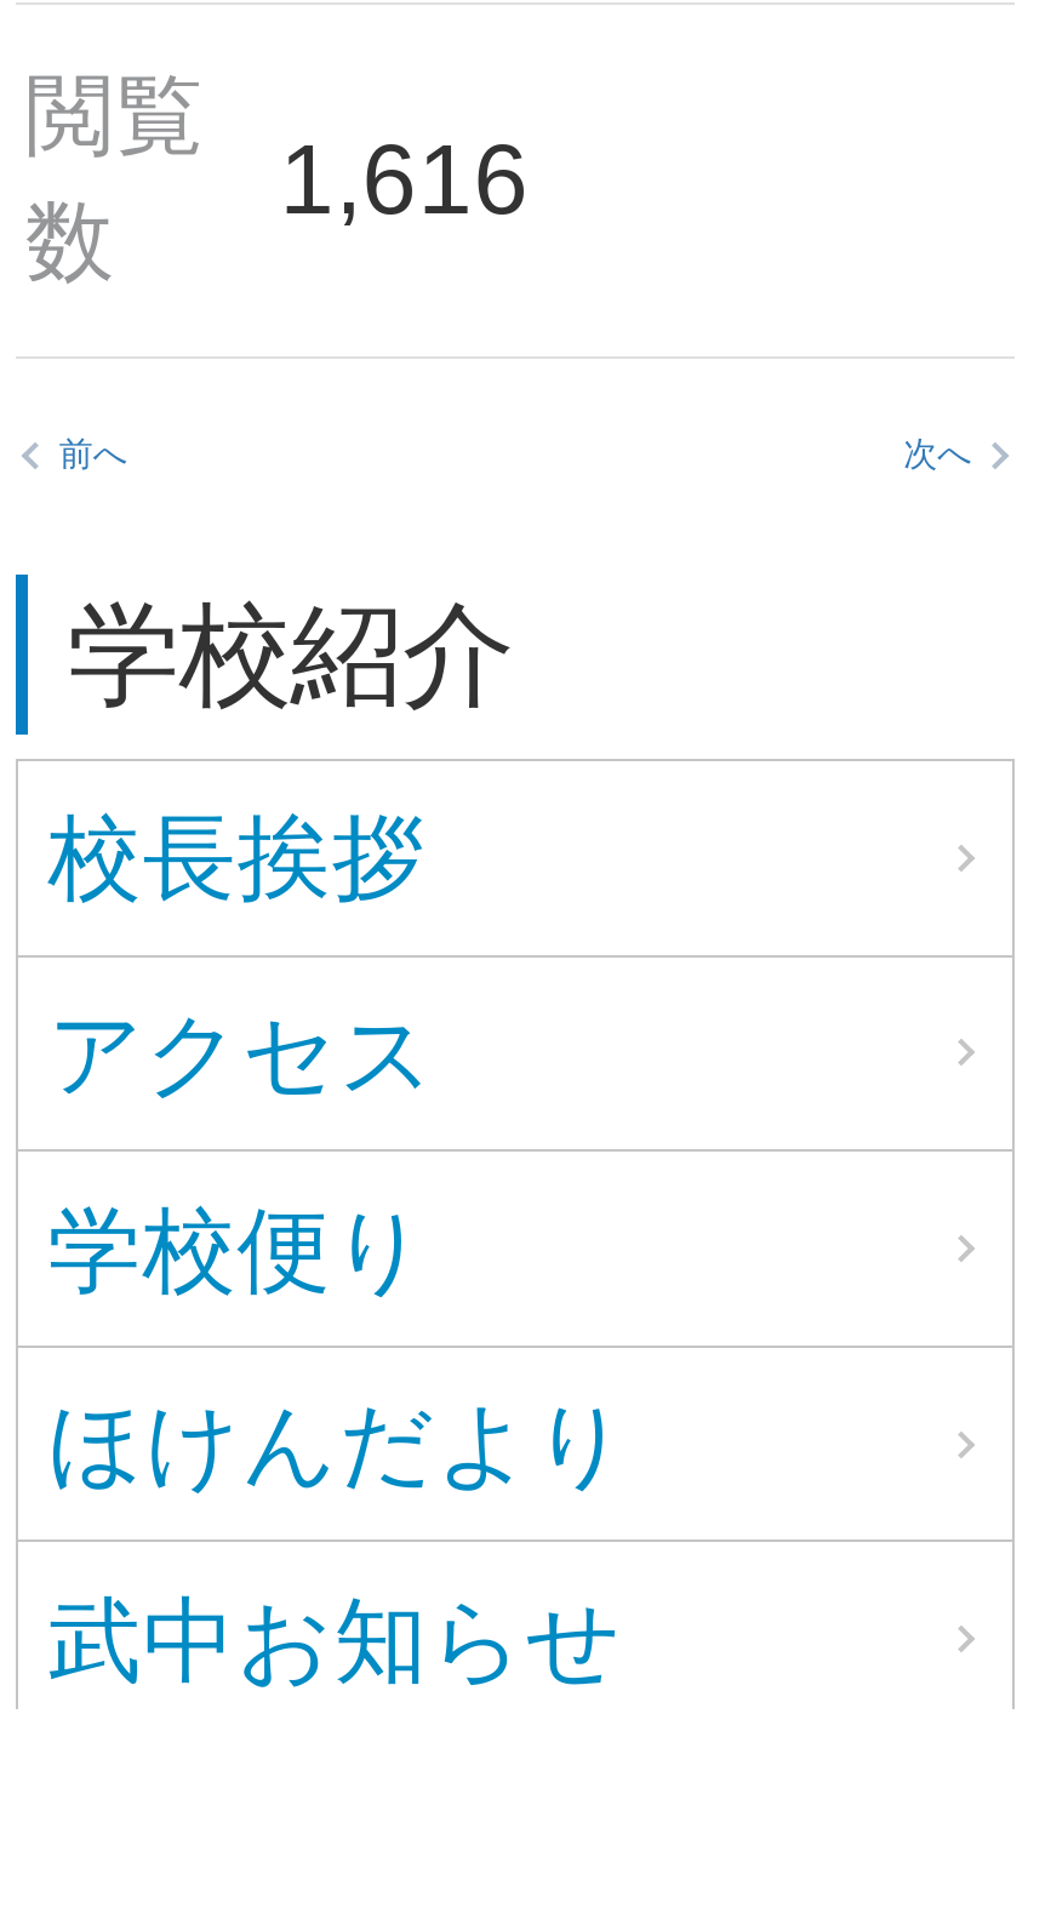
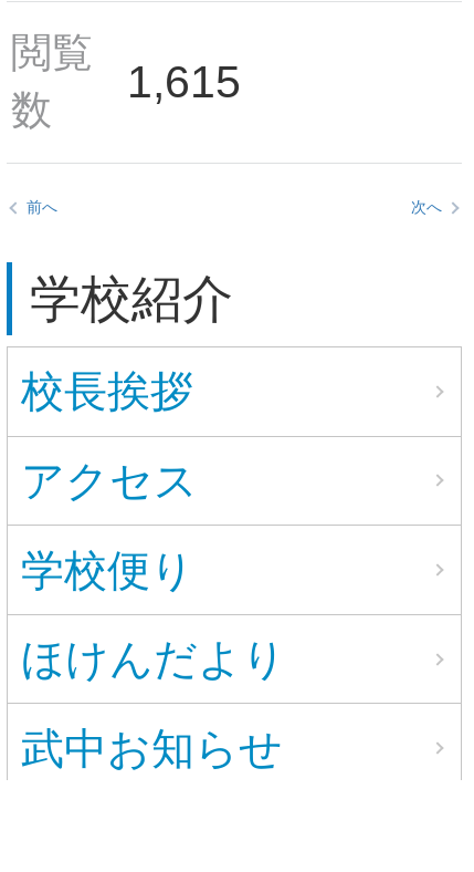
- 1,616
+ 1,615
